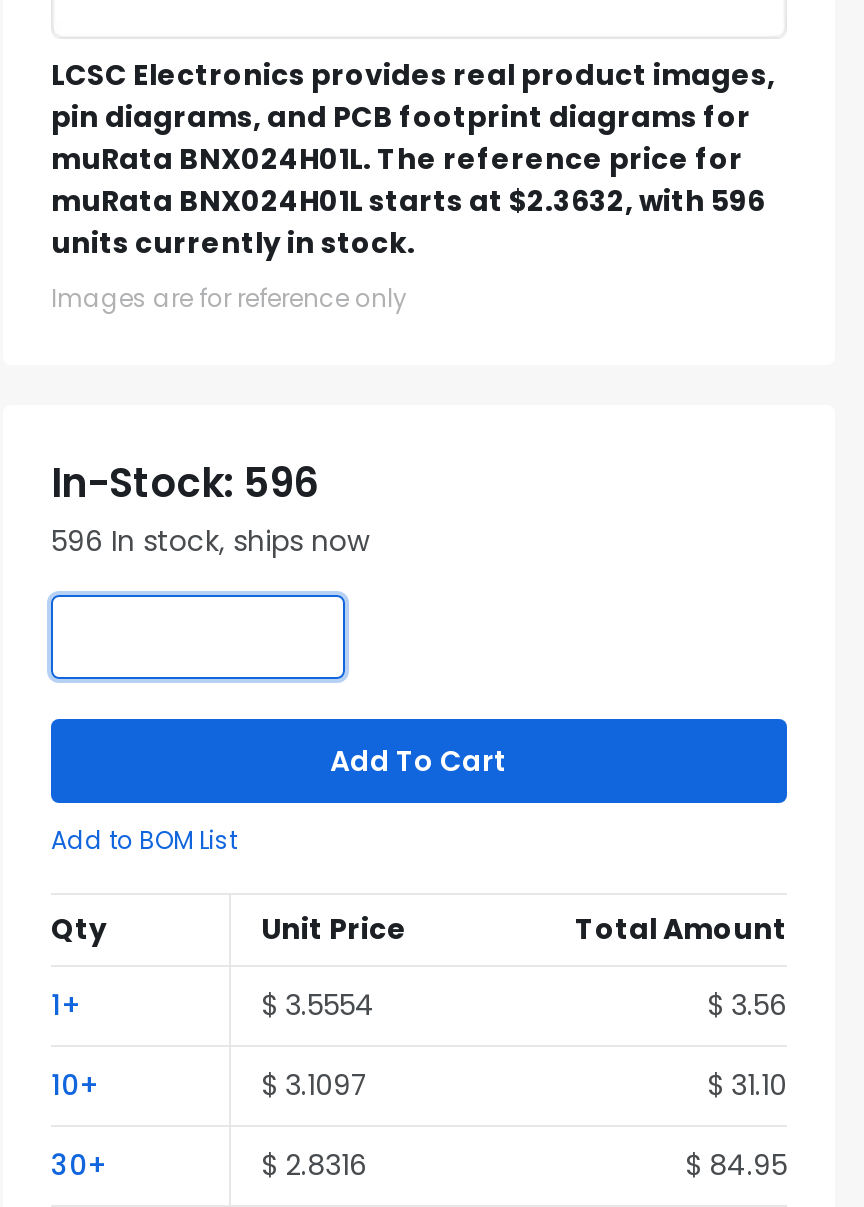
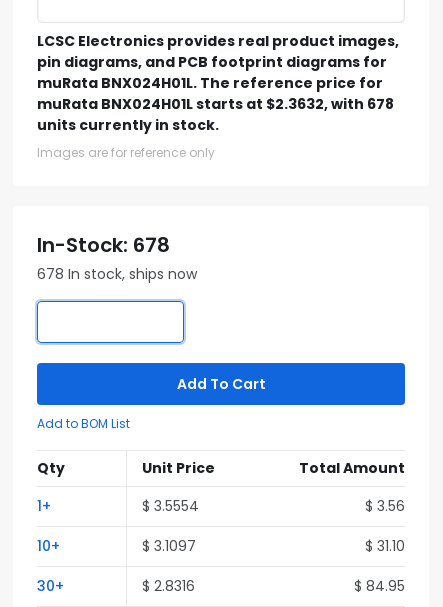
- muRata BNX024H01L starts at $2.3632, with 596
+ muRata BNX024H01L starts at $2.3632, with 678

- In-Stock: 596
+ In-Stock: 678

- 596 In stock, ships now
+ 678 In stock, ships now
